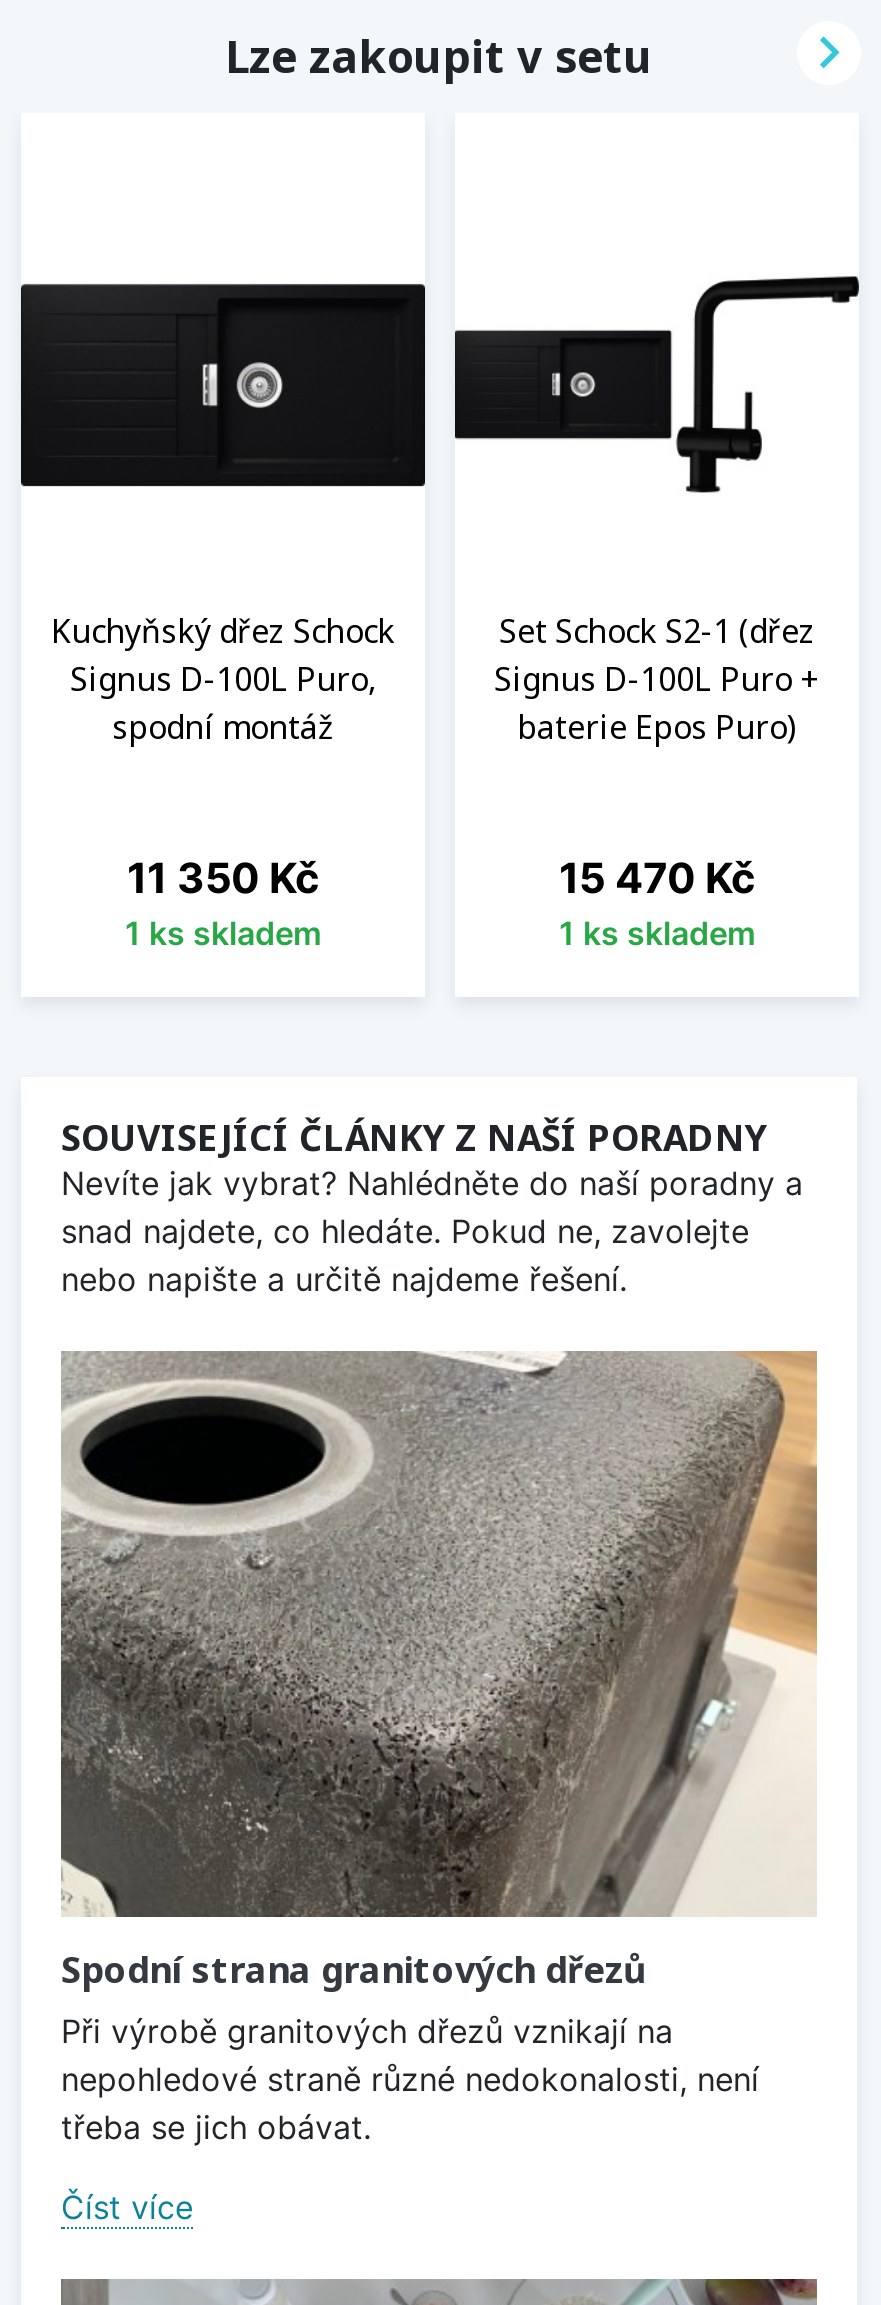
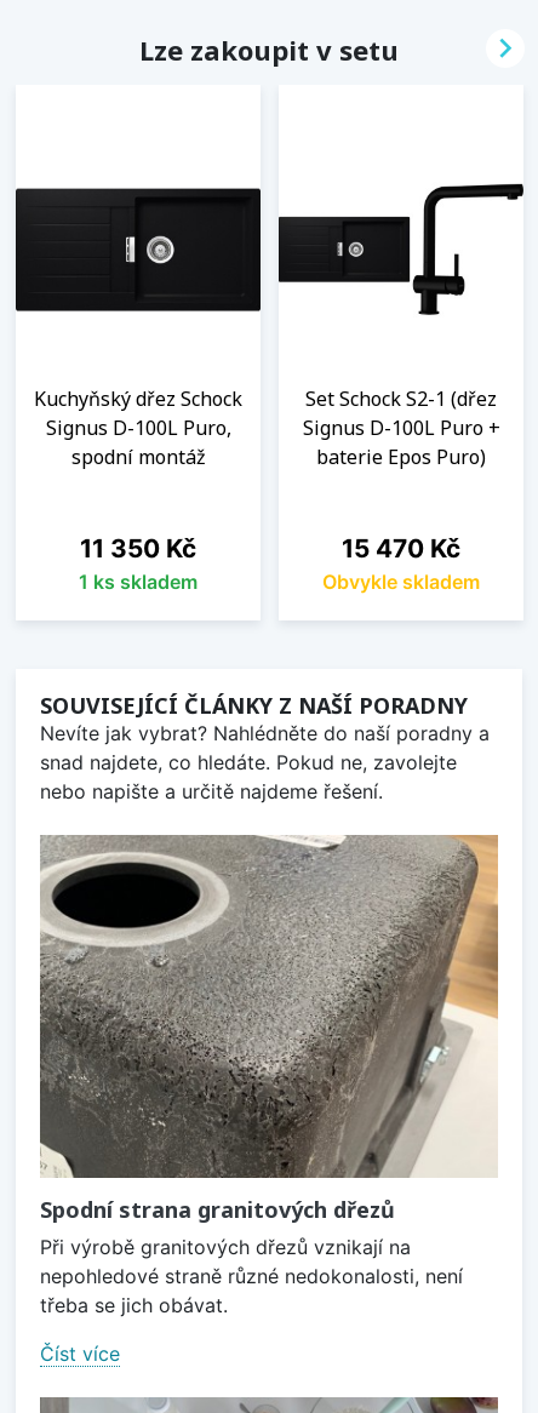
- 1 ks skladem
+ Obvykle skladem
